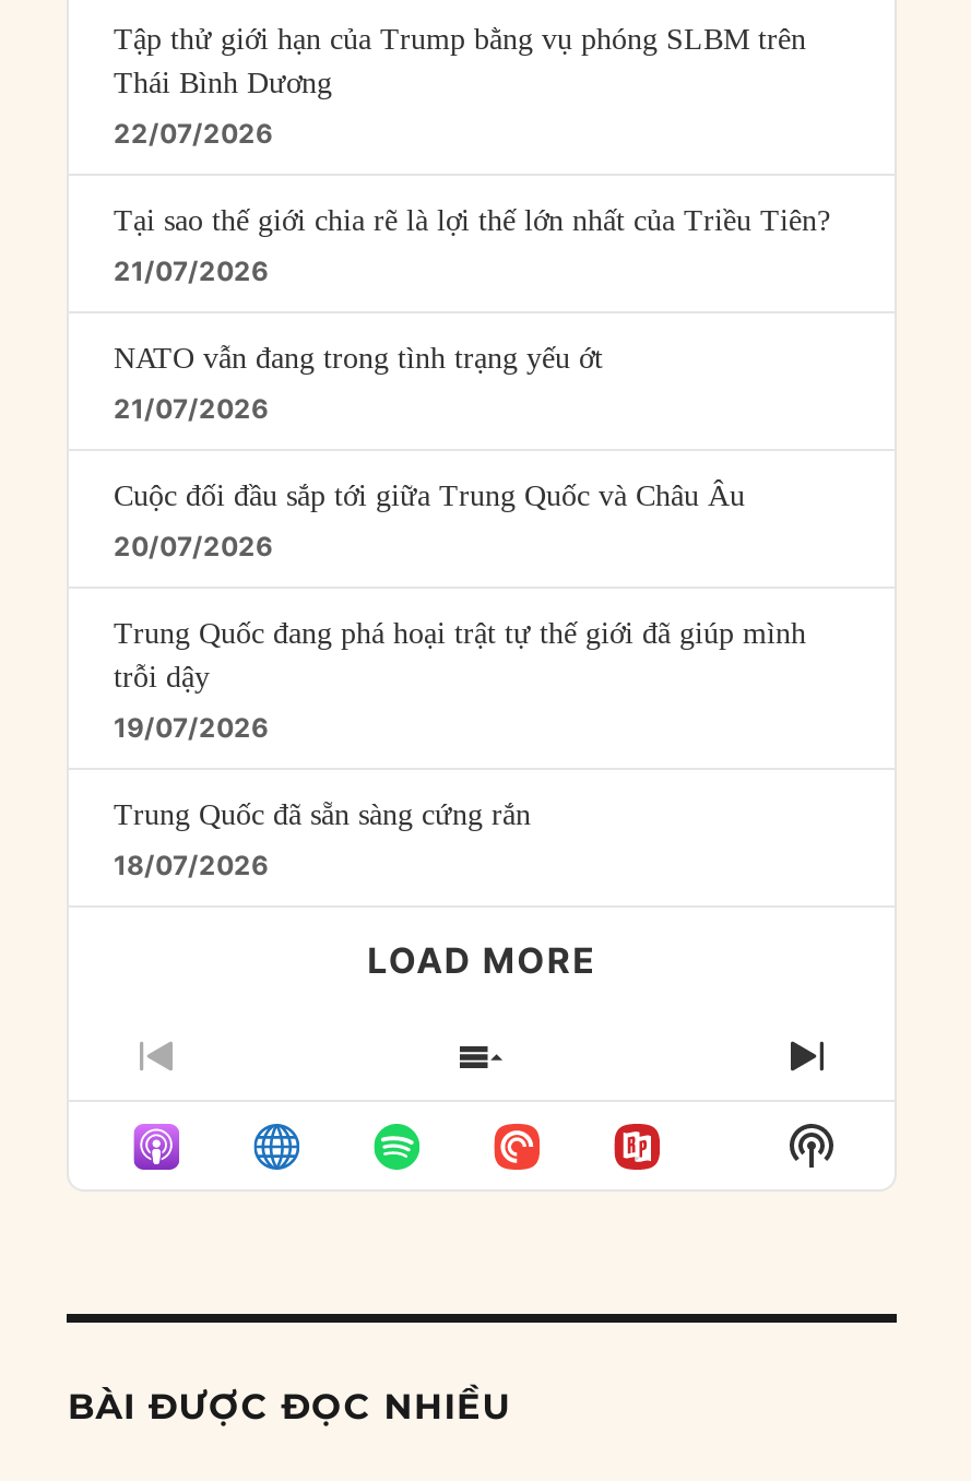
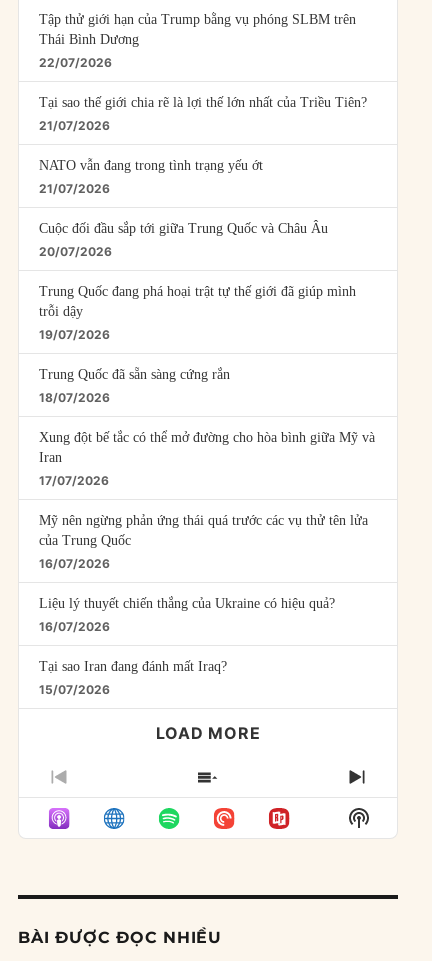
+ Xung đột bế tắc có thể mở đường cho hòa bình giữa Mỹ và
+ Iran
+ 17/07/2026
+ Mỹ nên ngừng phản ứng thái quá trước các vụ thử tên lửa
+ của Trung Quốc
+ 16/07/2026
+ Liệu lý thuyết chiến thắng của Ukraine có hiệu quả?
+ 16/07/2026
+ Tại sao Iran đang đánh mất Iraq?
+ 15/07/2026
